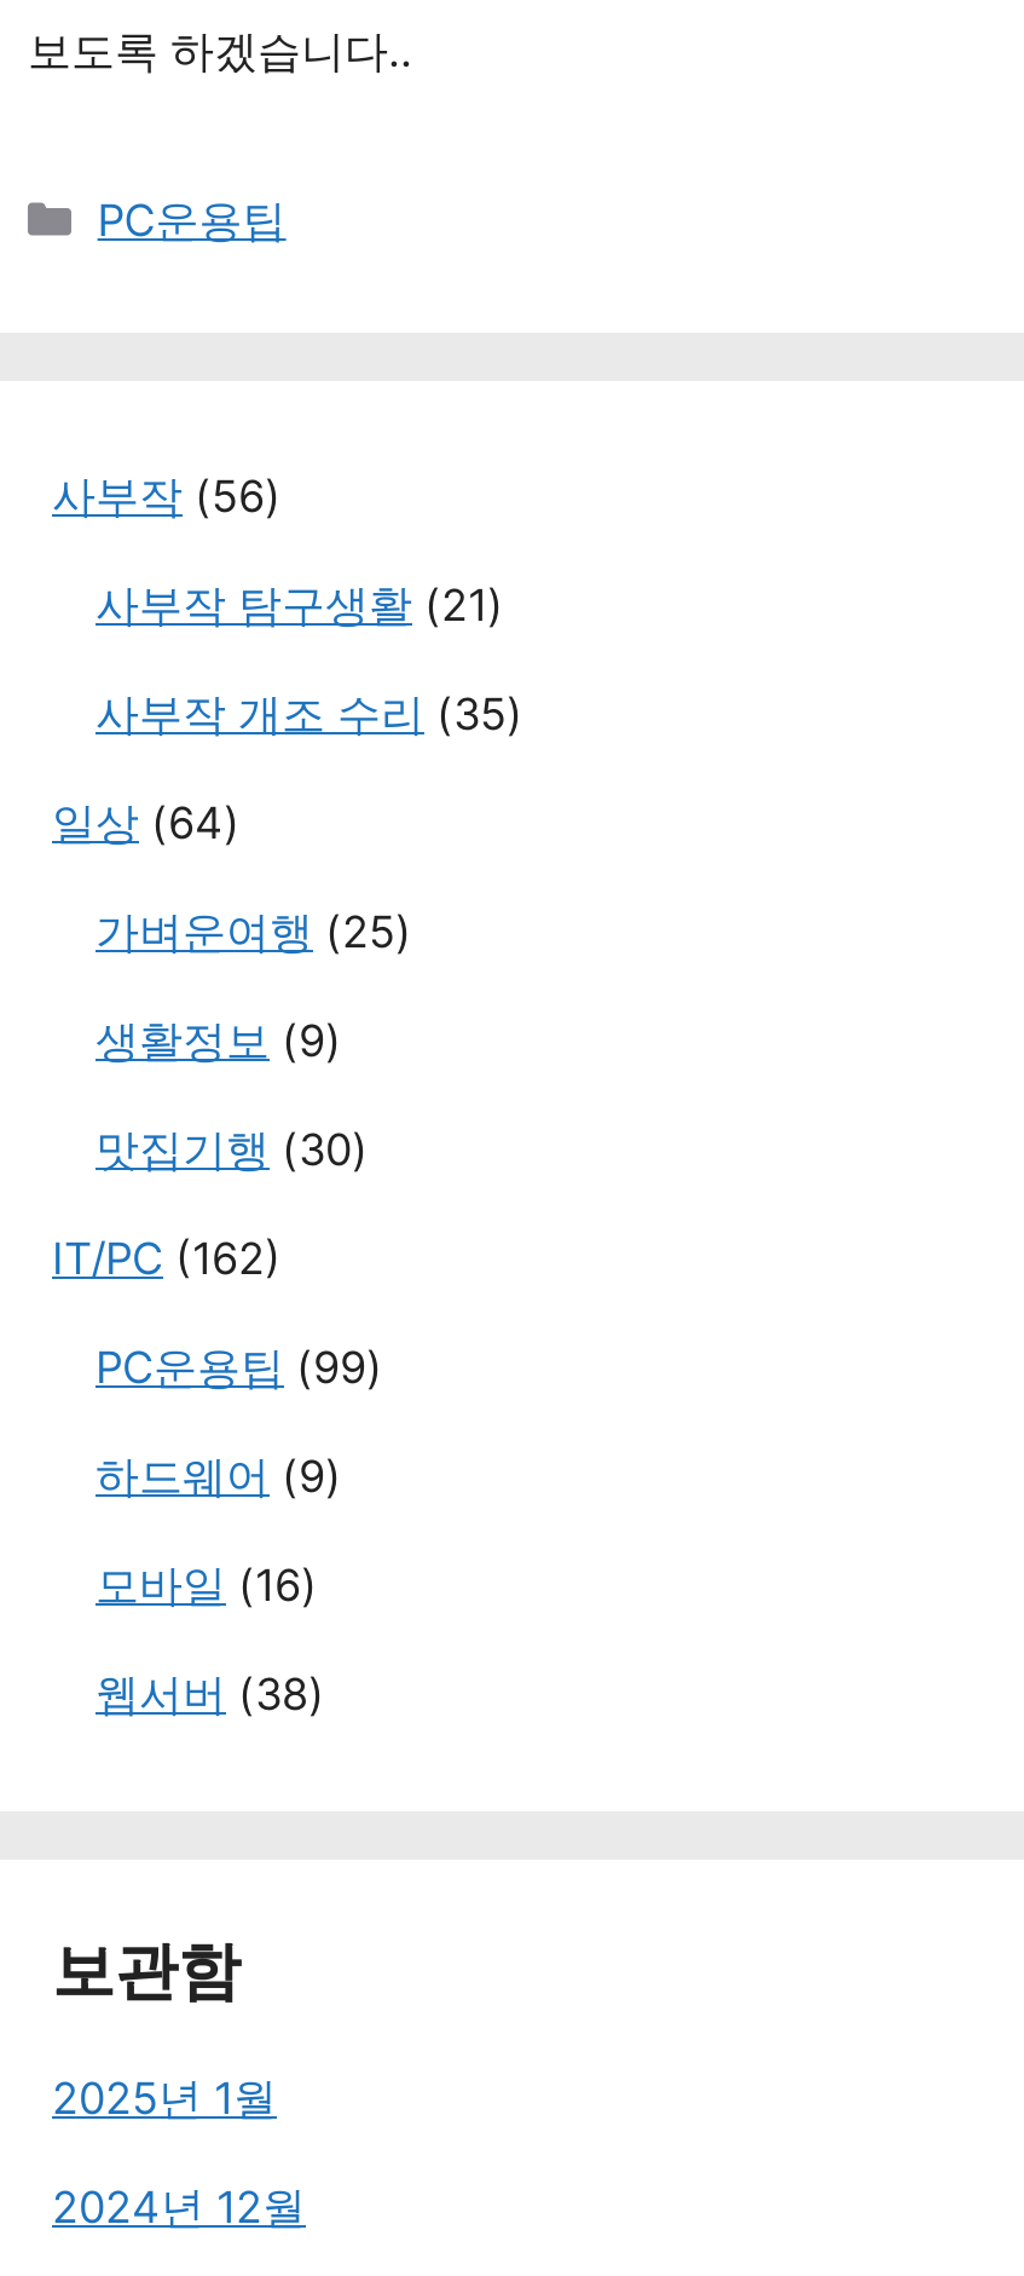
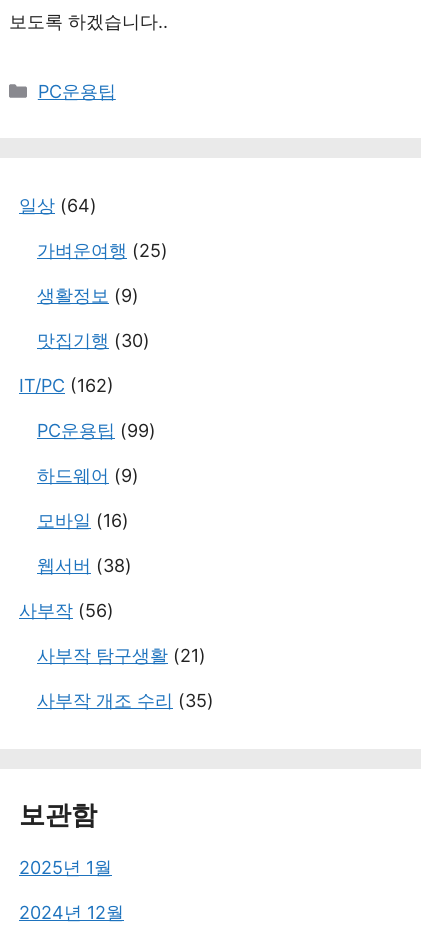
moved down: 사부작 (56) | 사부작 탐구생활 (21) | 사부작 개조 수리 (35)

moved up: 일상 (64) | 가벼운여행 (25) | 생활정보 (9) | ... | 모바일 (16) | 웹서버 (38)
